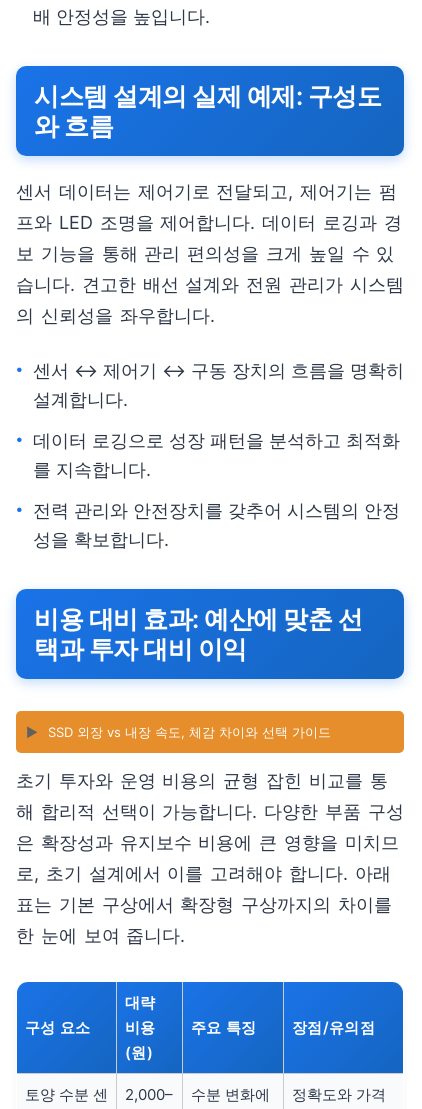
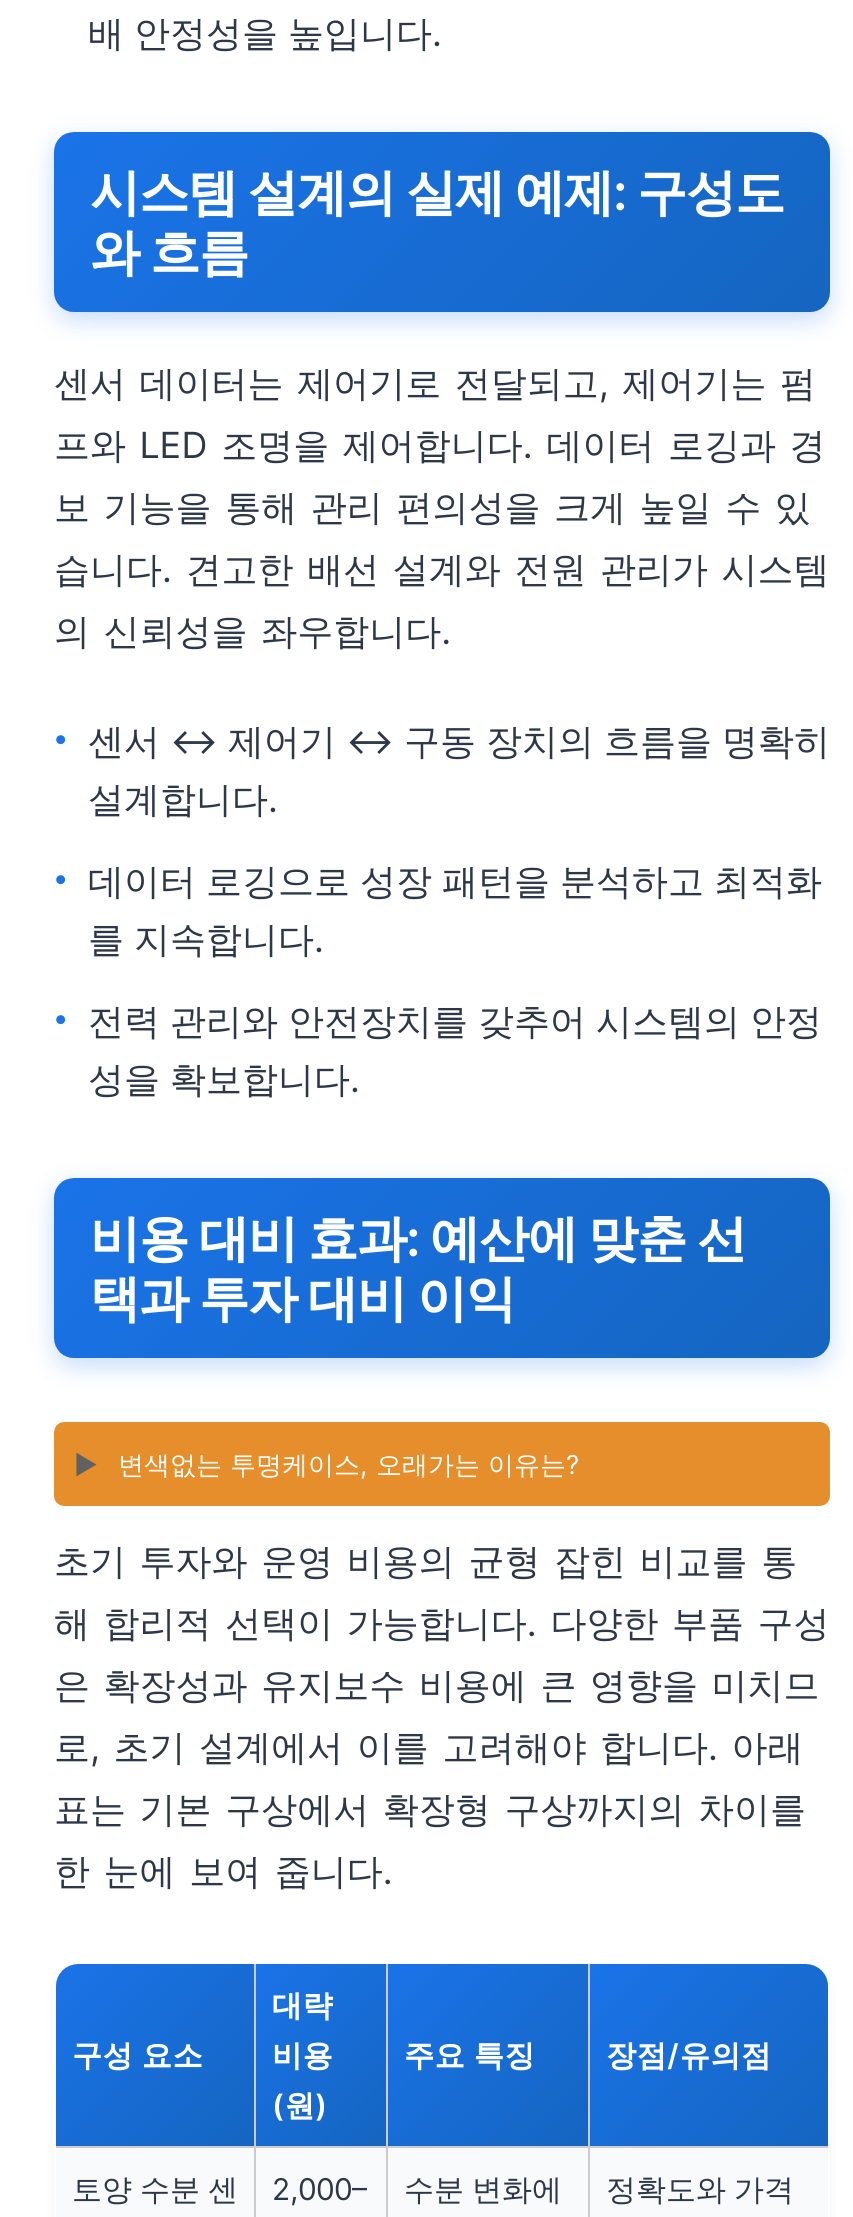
- SSD 외장 vs 내장 속도, 체감 차이와 선택 가이드
+ 변색없는 투명케이스, 오래가는 이유는?
